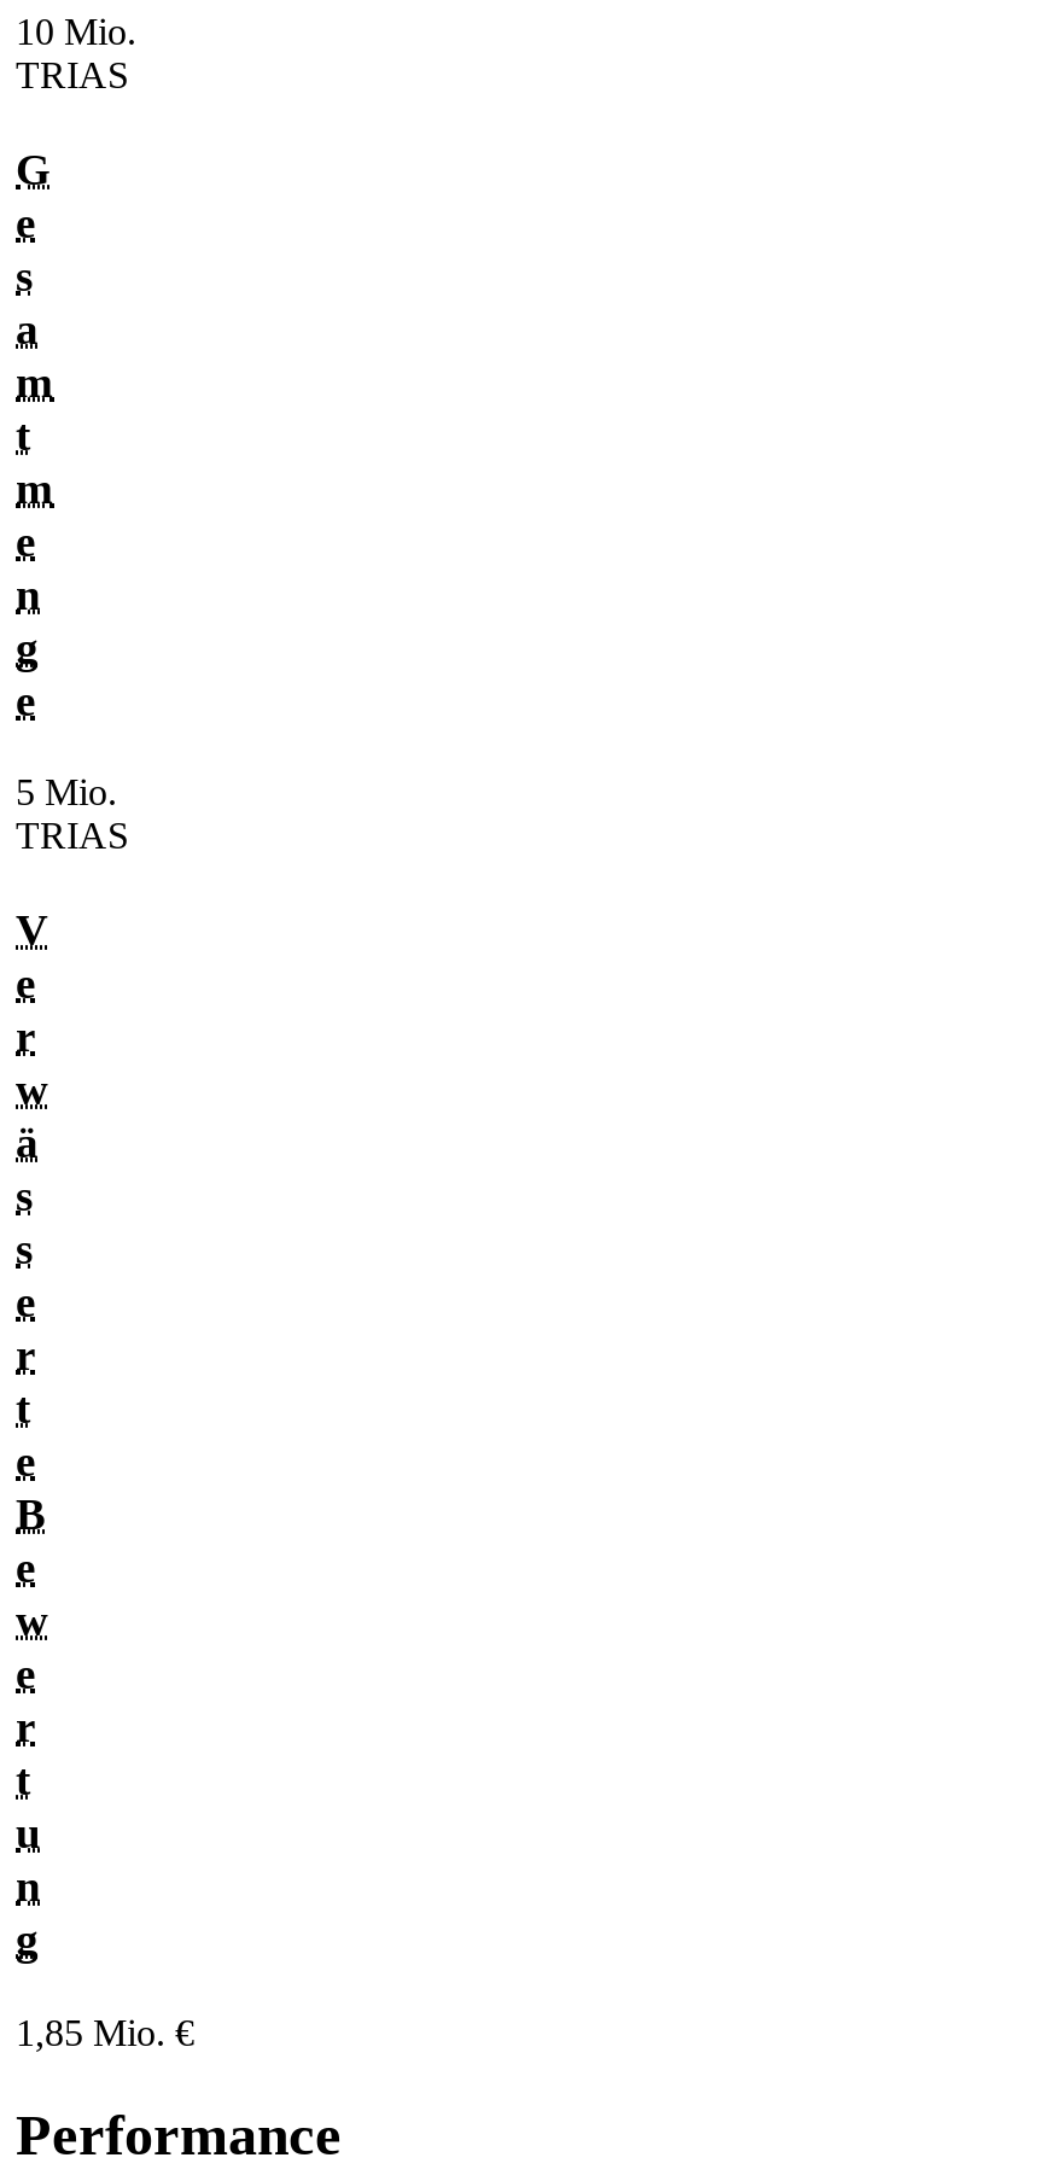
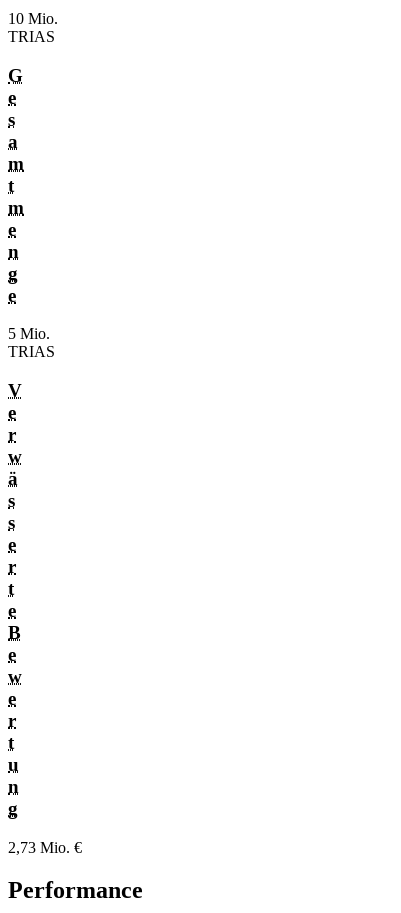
- 1,85 Mio. €
+ 2,73 Mio. €
